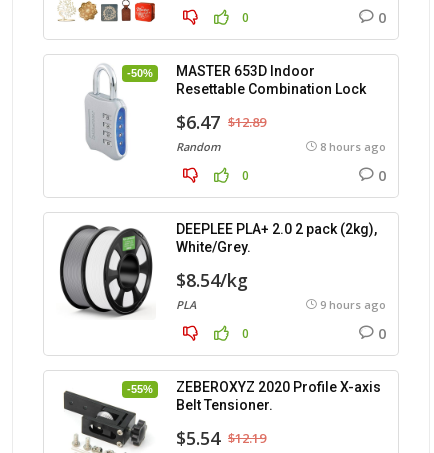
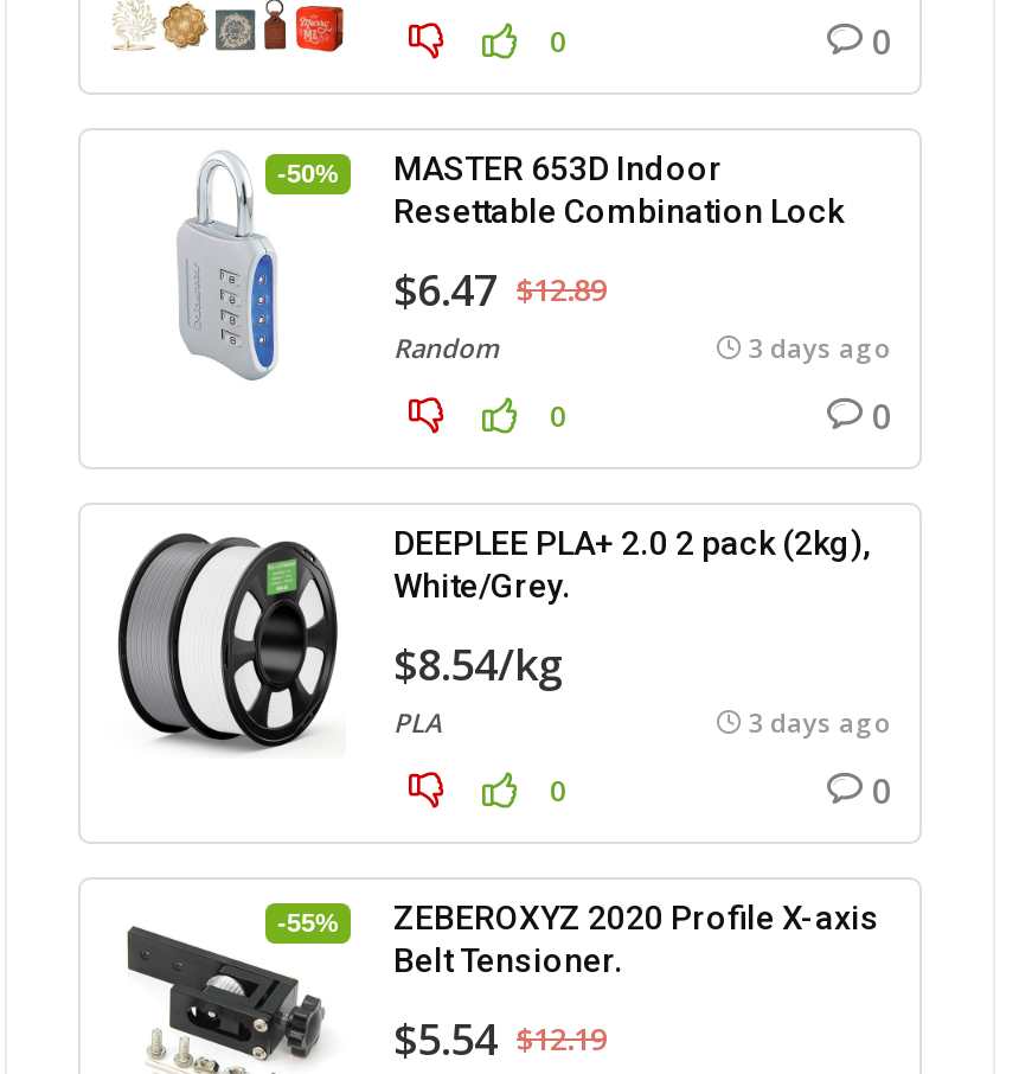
- 8 hours ago
+ 3 days ago

- 9 hours ago
+ 3 days ago
